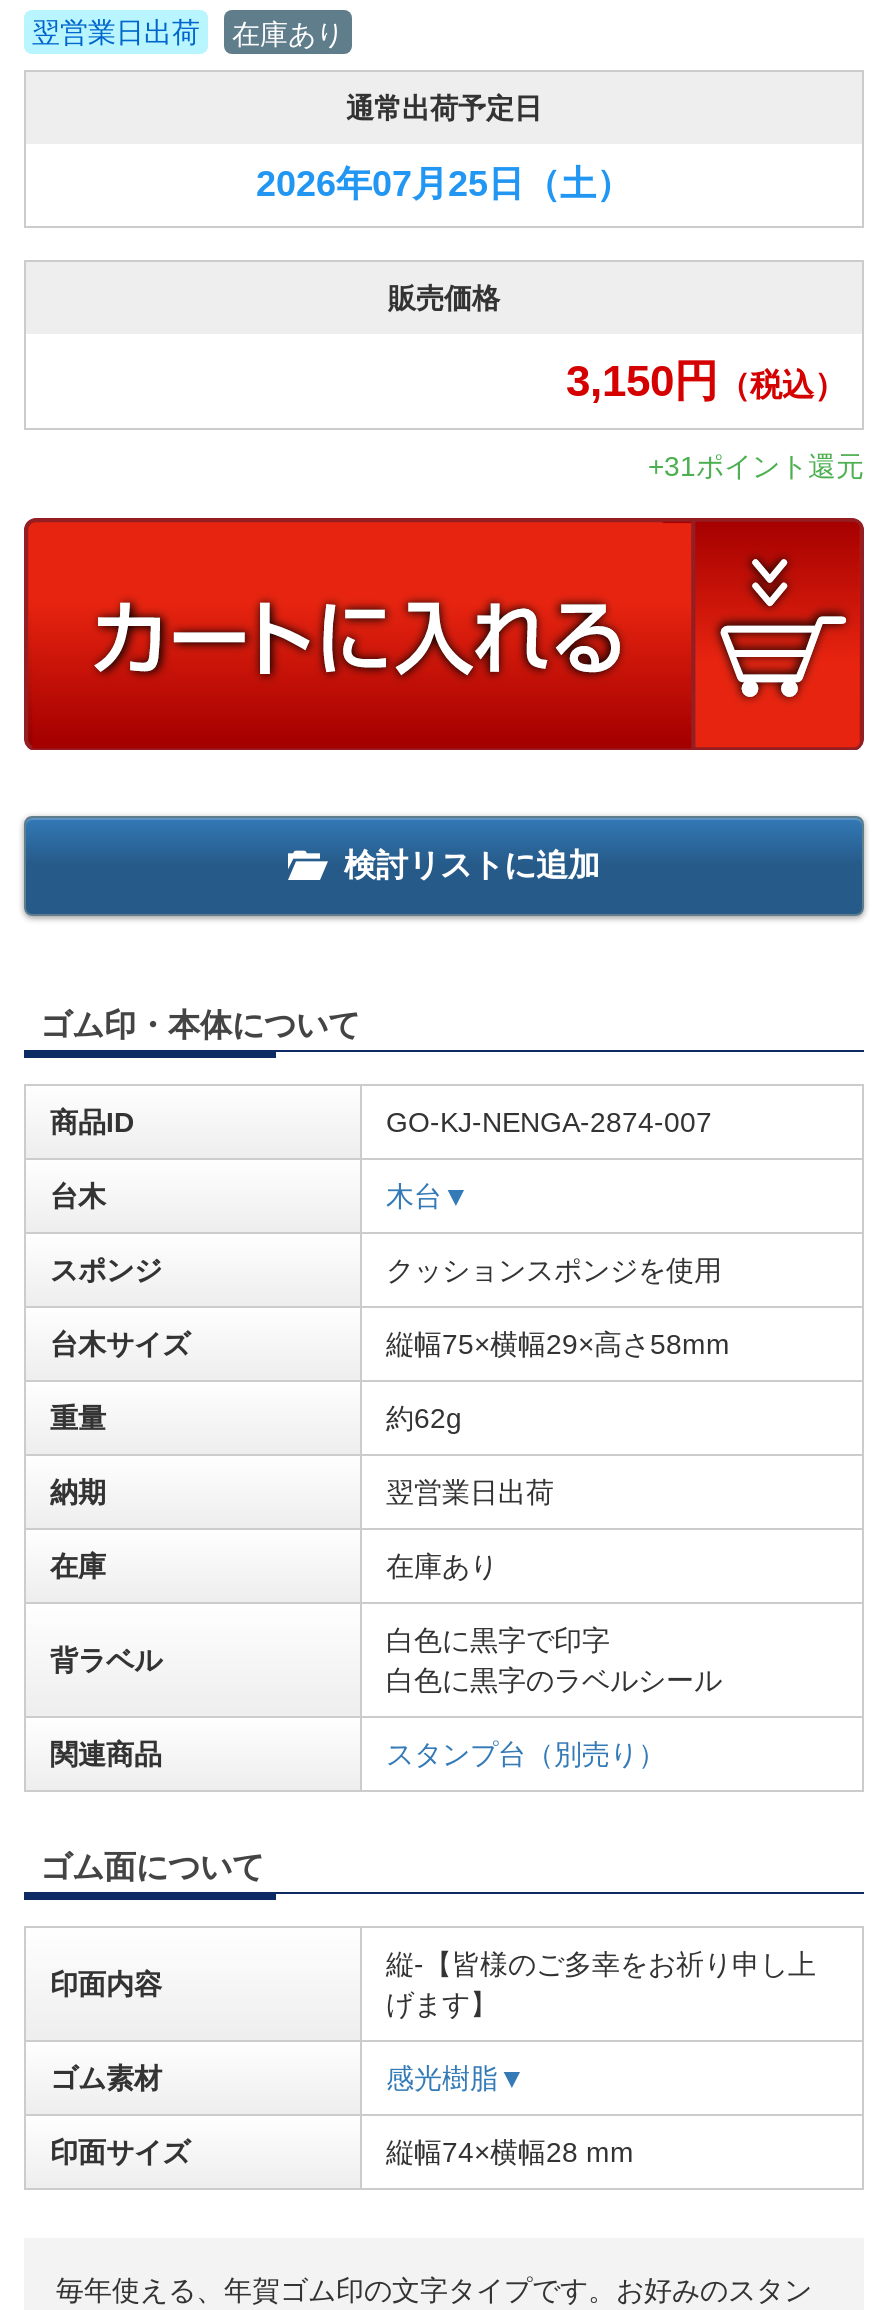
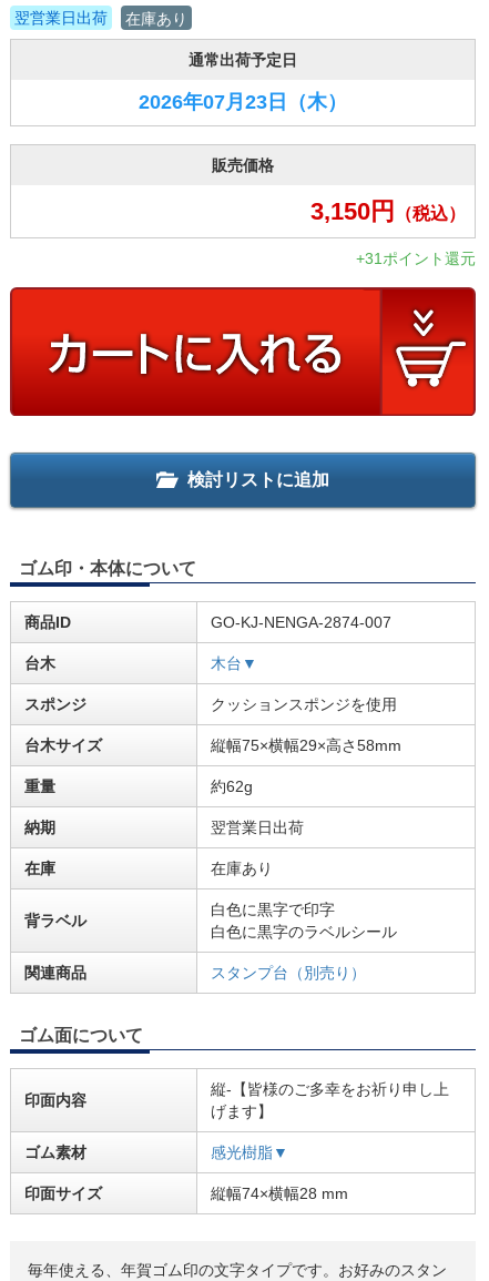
- 2026年07月25日（土）
+ 2026年07月23日（木）
